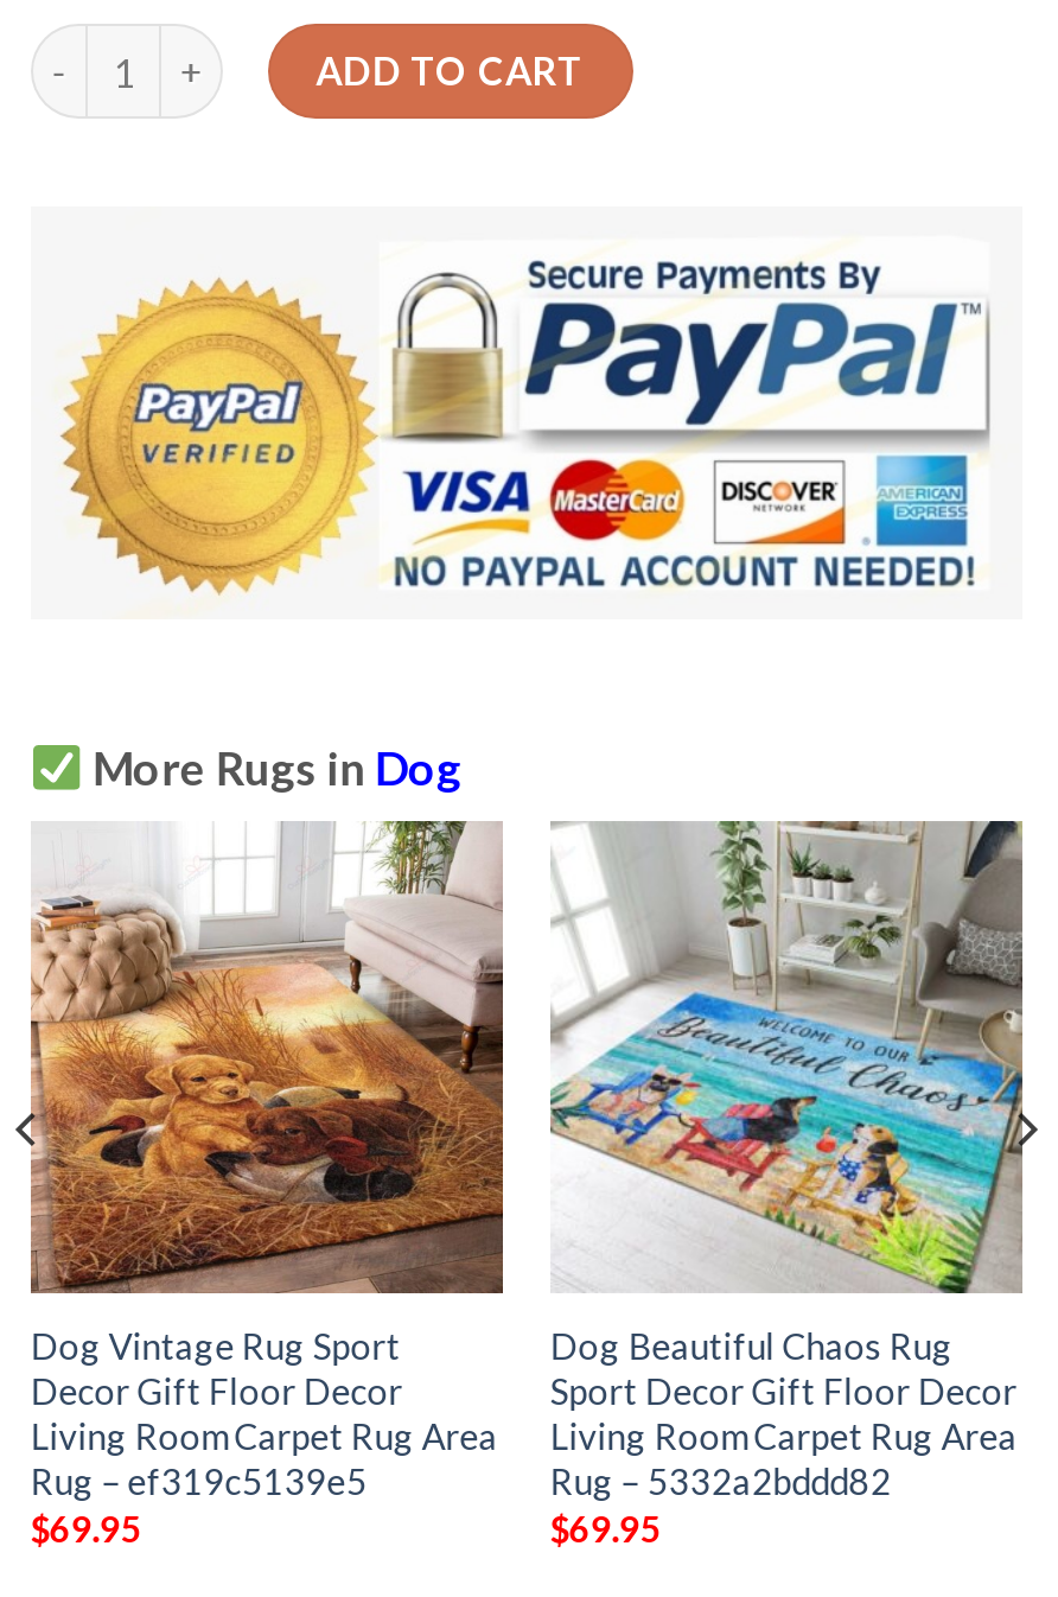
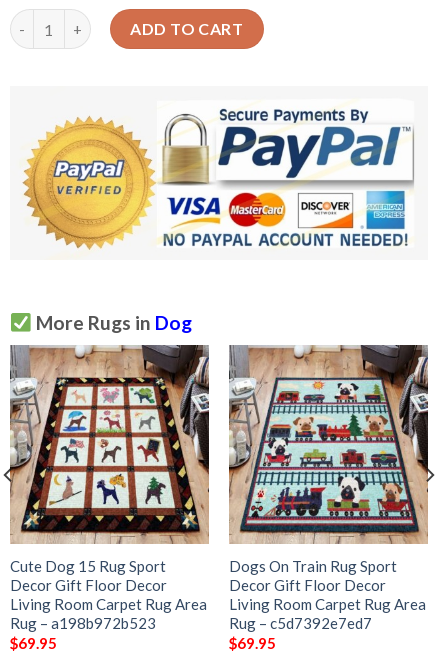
- [image]
- Dog Vintage Rug Sport
+ [image]
+ Cute Dog 15 Rug Sport

- [image]
- Dog Beautiful Chaos Rug
- Sport Decor Gift Floor Decor
+ [image]
+ Dogs On Train Rug Sport
+ Decor Gift Floor Decor

- Rug – ef319c5139e5
+ Rug – a198b972b523

- Rug – 5332a2bddd82
+ Rug – c5d7392e7ed7
